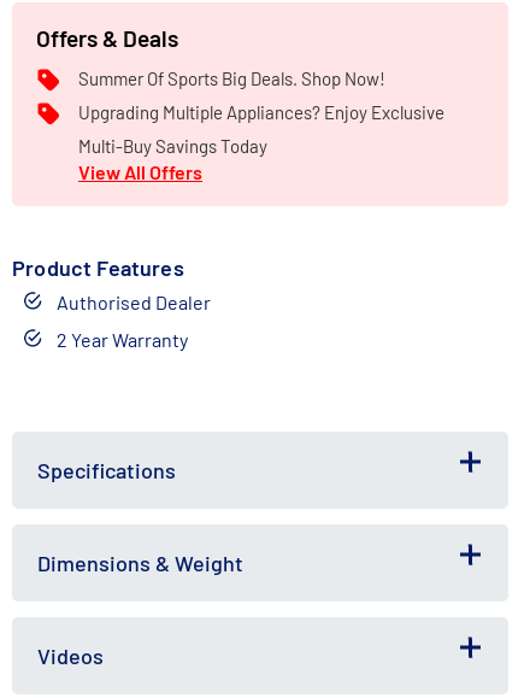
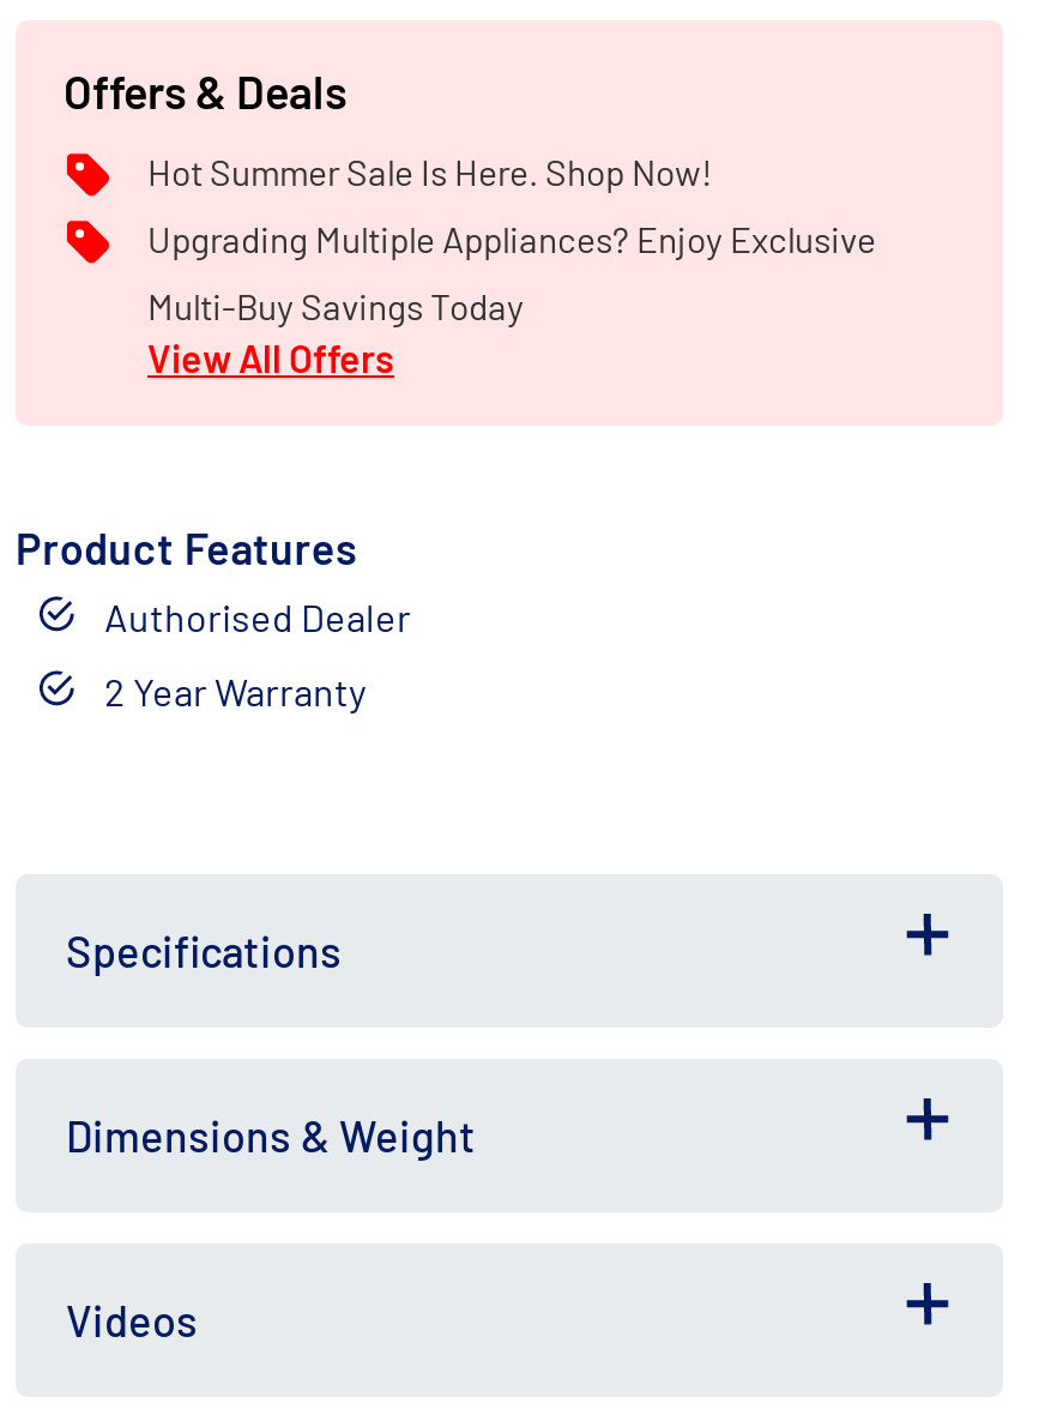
- Summer Of Sports Big Deals. Shop Now!
+ Hot Summer Sale Is Here. Shop Now!
